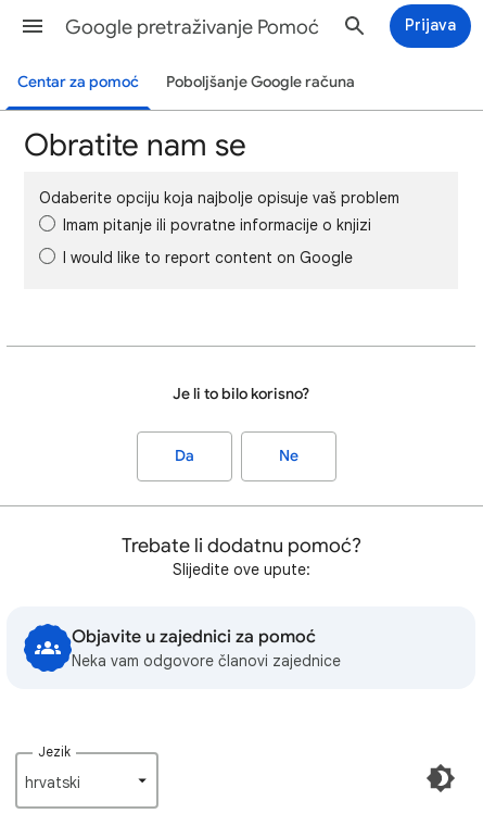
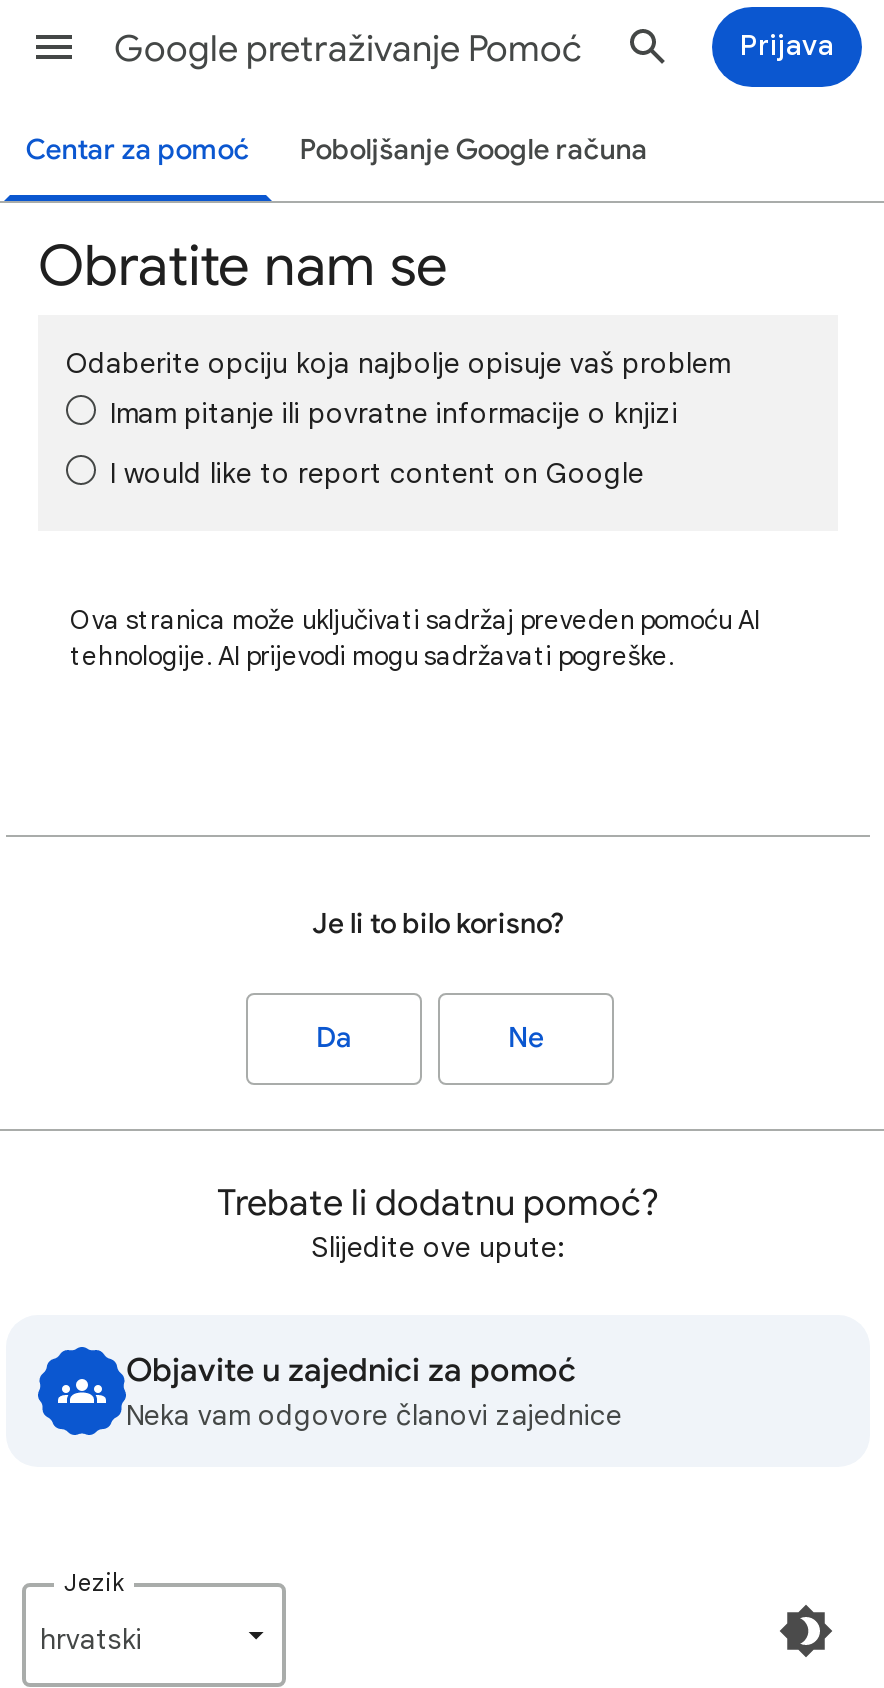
+ Ova stranica može uključivati sadržaj preveden pomoću AI
+ tehnologije. AI prijevodi mogu sadržavati pogreške.
